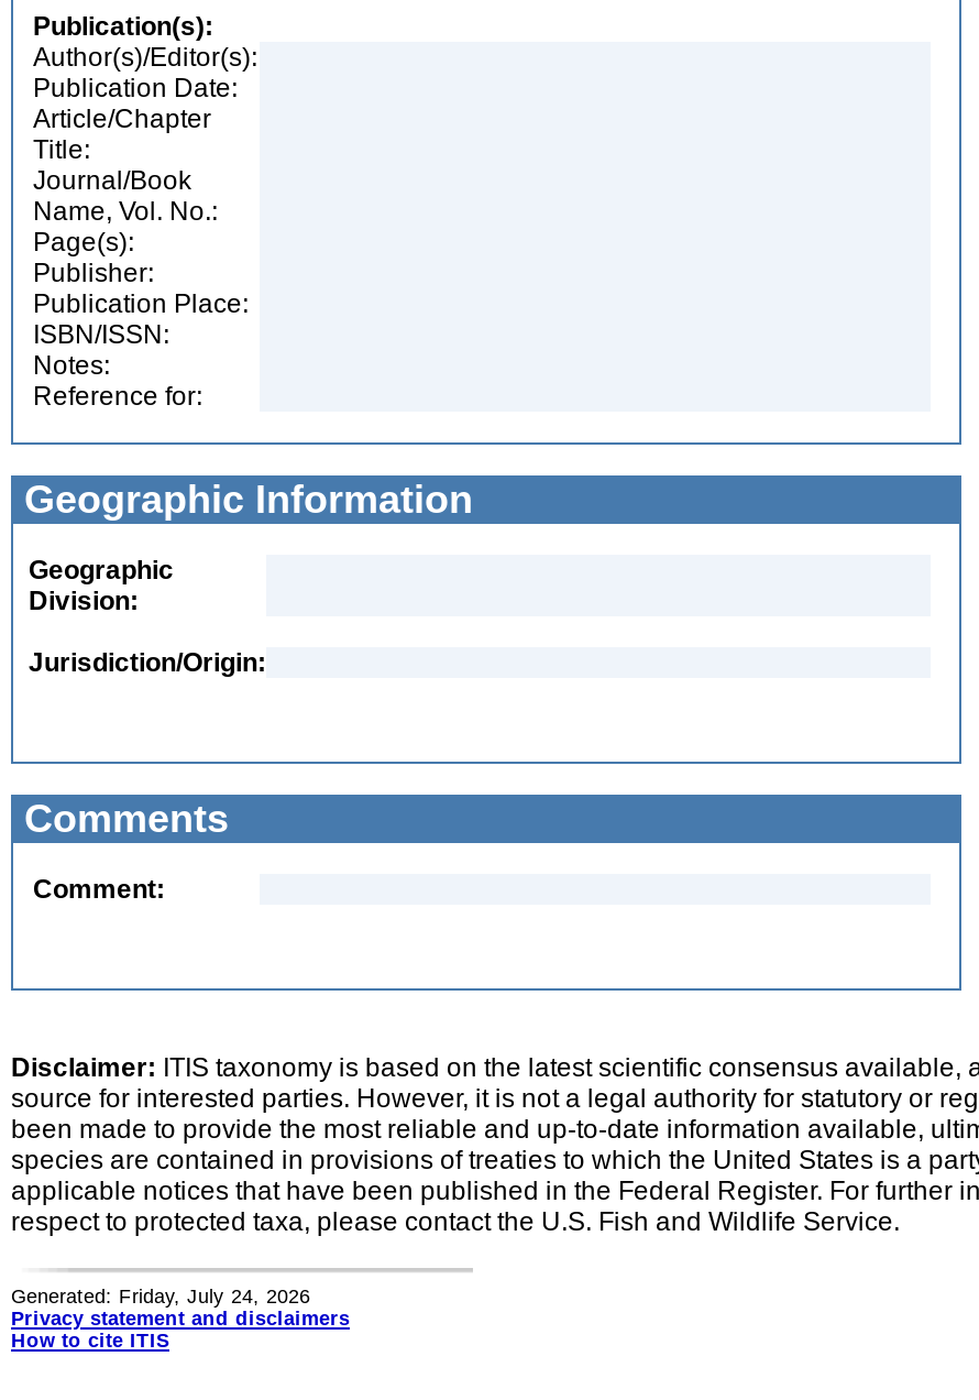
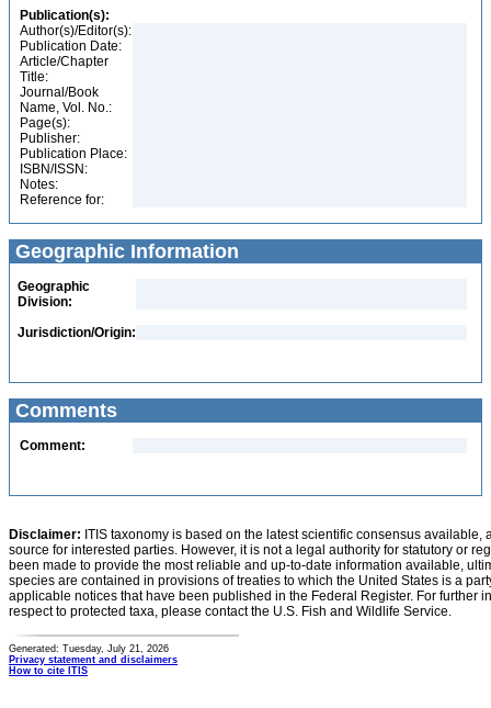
- Generated: Friday, July 24, 2026
+ Generated: Tuesday, July 21, 2026
